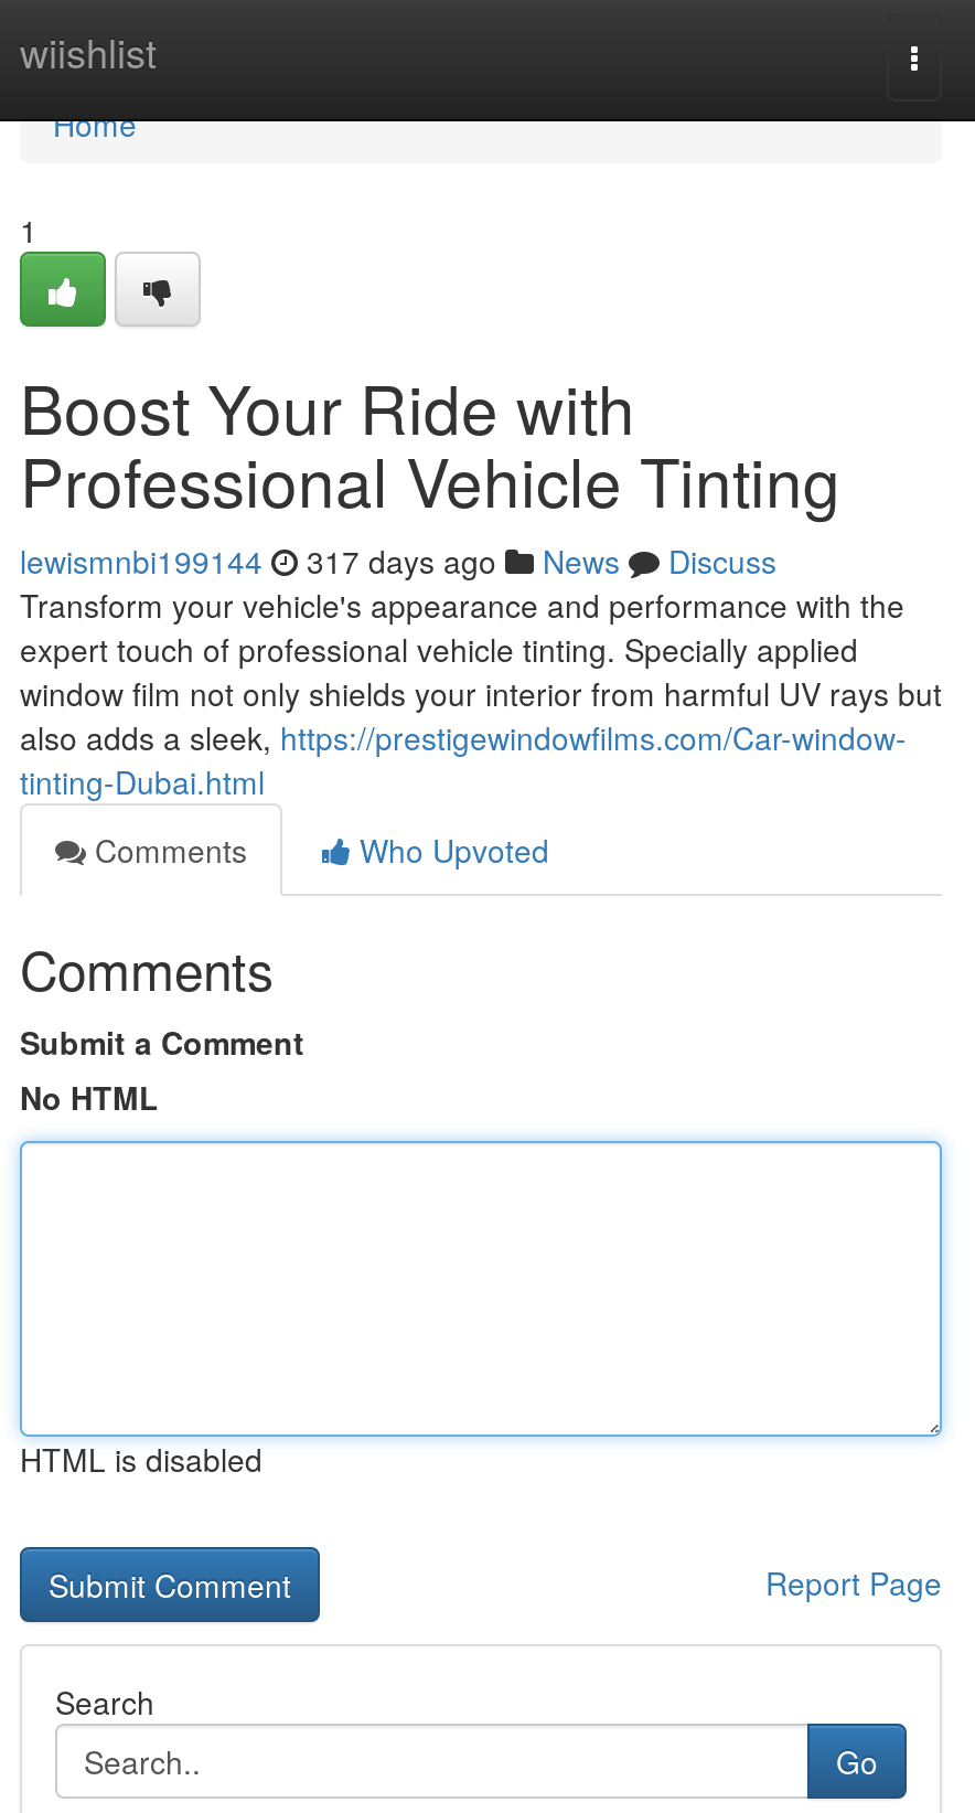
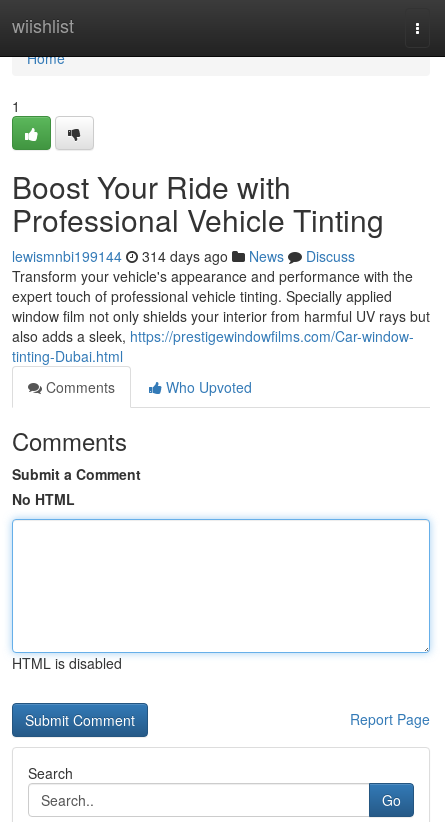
- lewismnbi199144 317 days ago News Discuss
+ lewismnbi199144 314 days ago News Discuss
